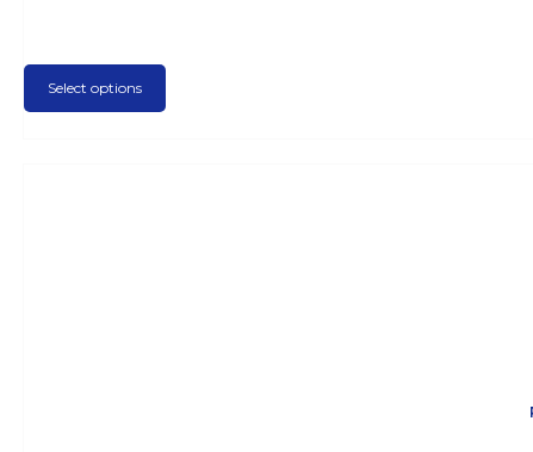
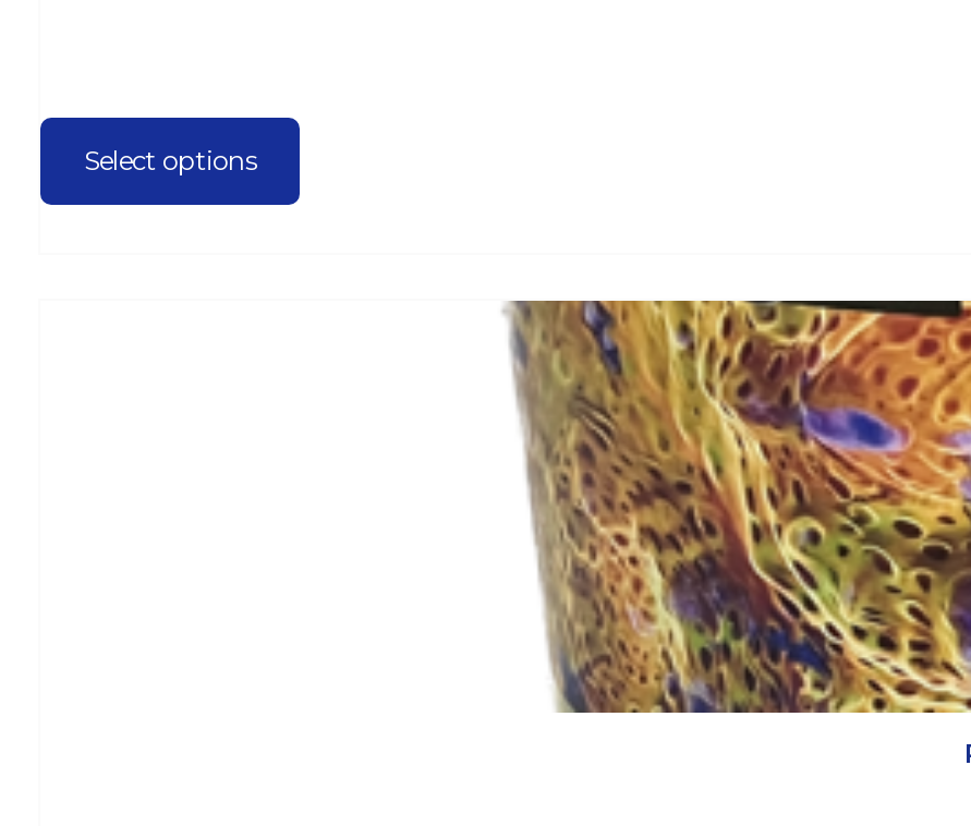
+ [image]
